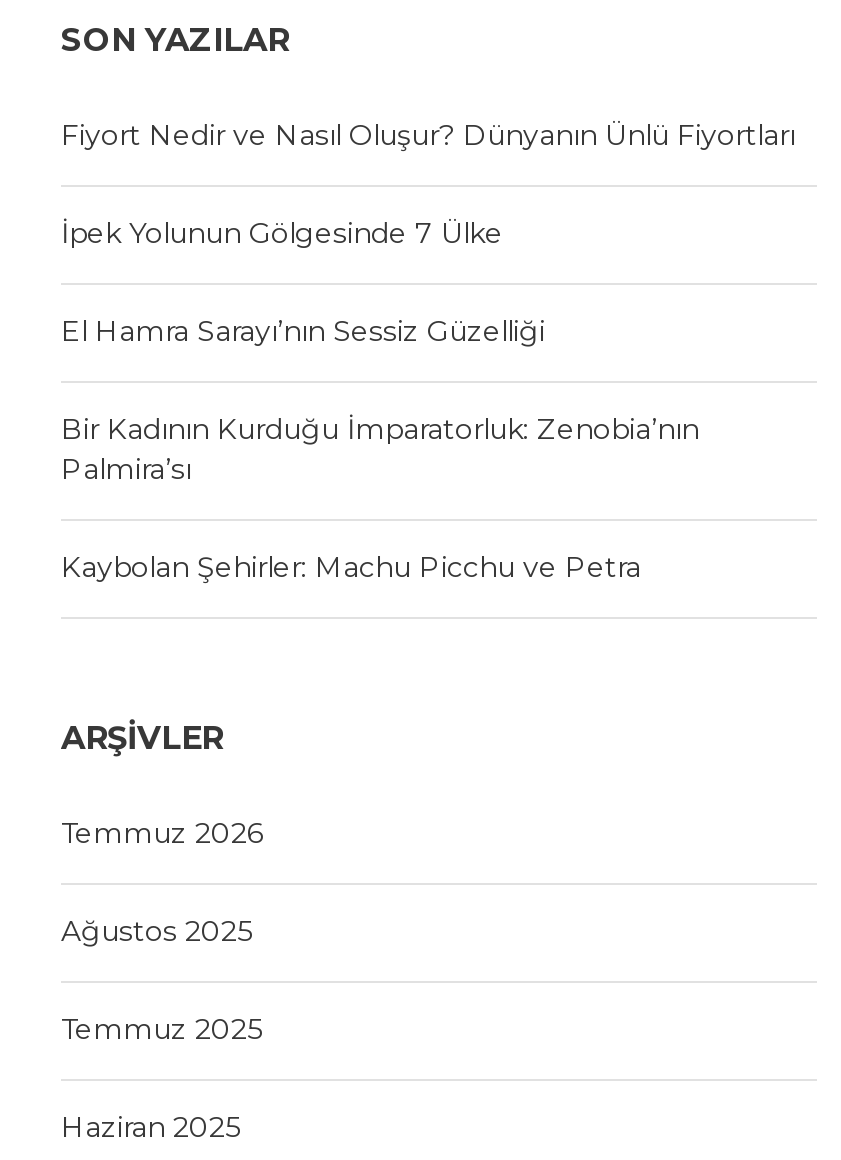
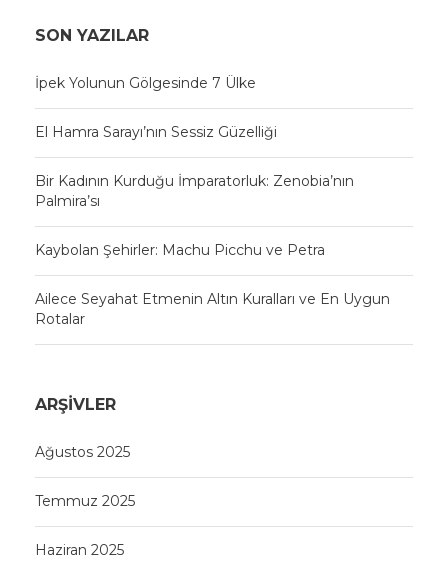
- Fiyort Nedir ve Nasıl Oluşur? Dünyanın Ünlü Fiyortları

moved up: İpek Yolunun Gölgesinde 7 Ülke | El Hamra Sarayı’nın Sessiz Güzelliği | Bir Kadının Kurduğu İmparatorluk: Zenobia’nın | Palmira’sı | Kaybolan Şehirler: Machu Picchu ve Petra

+ Ailece Seyahat Etmenin Altın Kuralları ve En Uygun
+ Rotalar

moved down: ARŞIVLER

- Temmuz 2026
